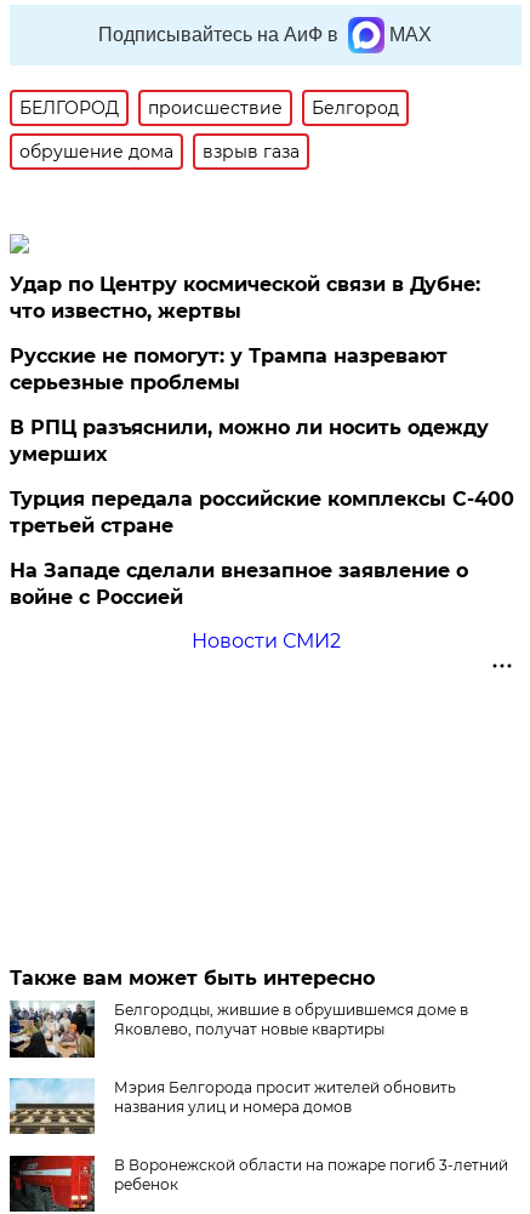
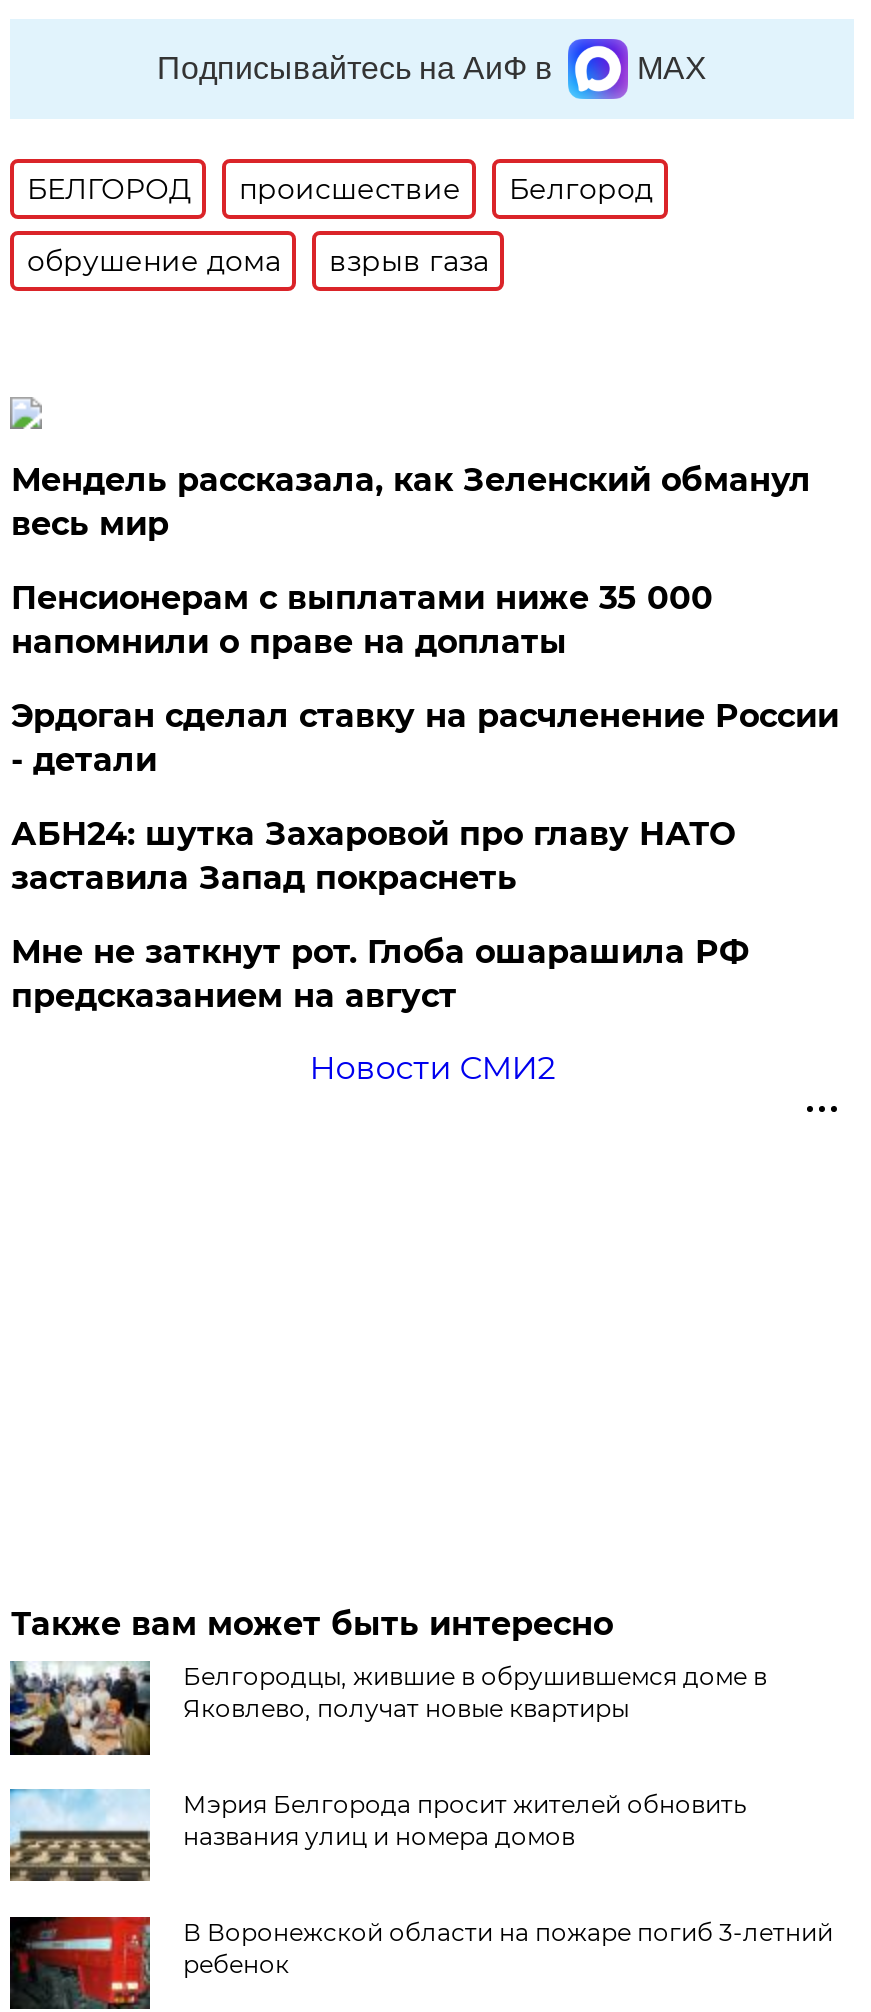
- Удар по Центру космической связи в Дубне:
- что известно, жертвы
+ Мендель рассказала, как Зеленский обманул
+ весь мир

- Русские не помогут: у Трампа назревают
- серьезные проблемы
+ Пенсионерам с выплатами ниже 35 000
+ напомнили о праве на доплаты

- В РПЦ разъяснили, можно ли носить одежду
- умерших
+ Эрдоган сделал ставку на расчленение России
+ - детали

- Турция передала российские комплексы С-400
- третьей стране
+ АБН24: шутка Захаровой про главу НАТО
+ заставила Запад покраснеть

- На Западе сделали внезапное заявление о
- войне с Россией
+ Мне не заткнут рот. Глоба ошарашила РФ
+ предсказанием на август
